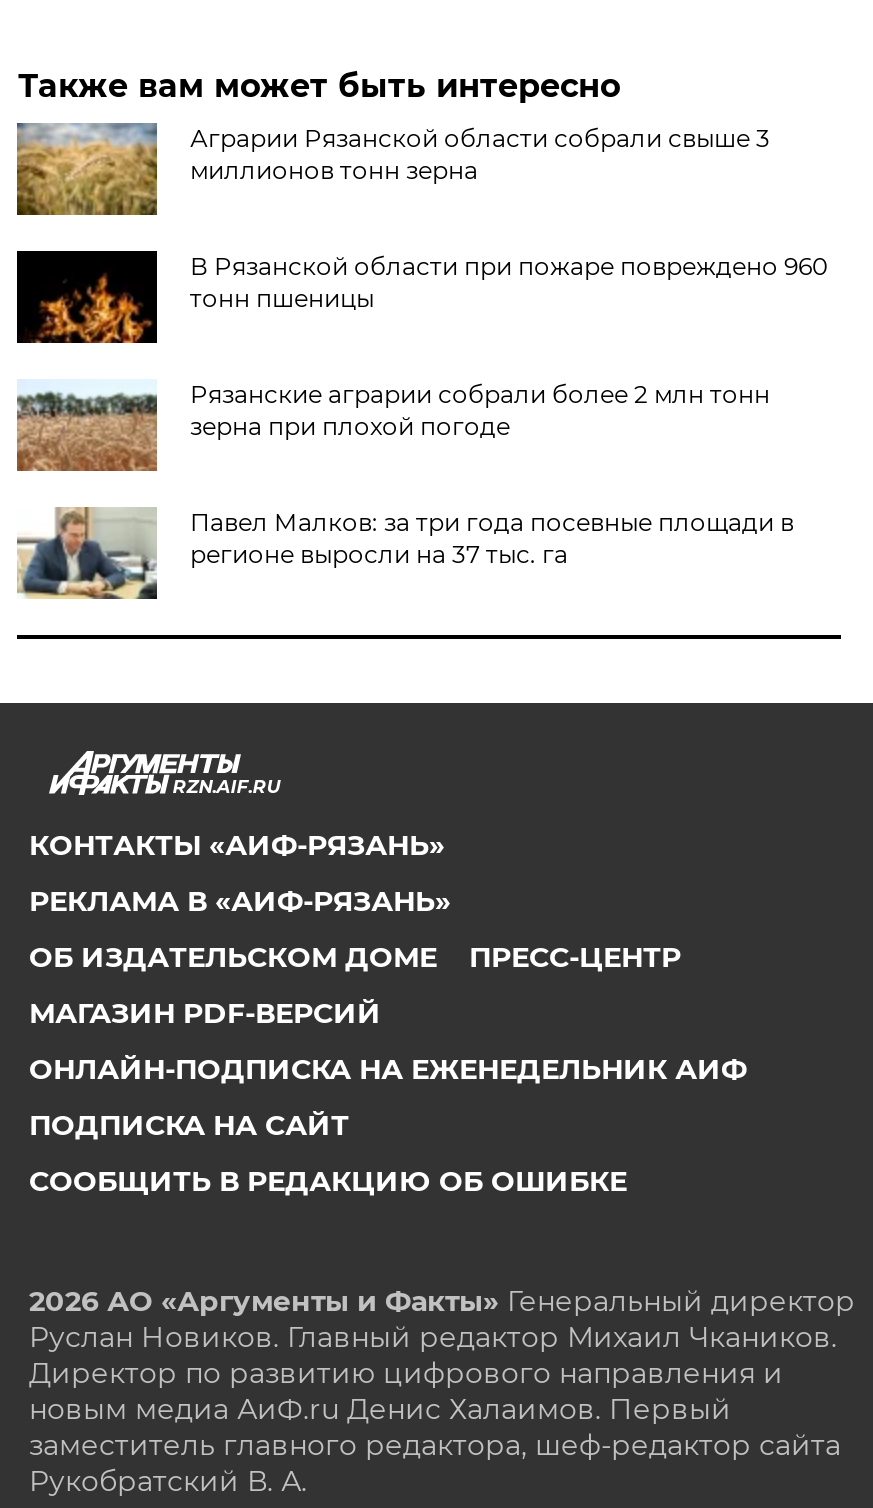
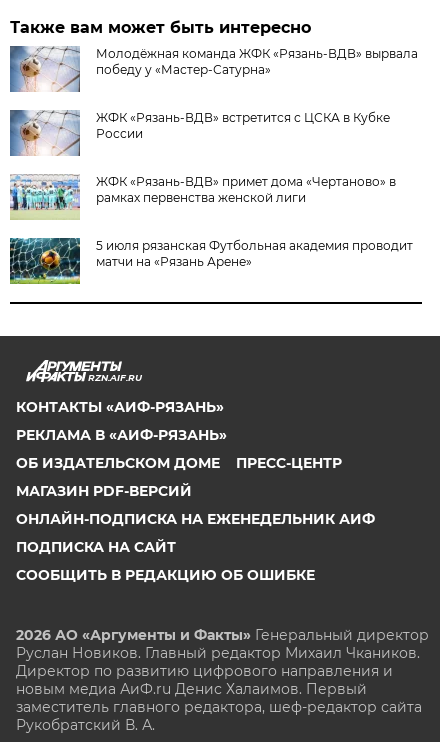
- [image]
- Аграрии Рязанской области собрали свыше 3
- миллионов тонн зерна
+ [image]
+ Молодёжная команда ЖФК «Рязань-ВДВ» вырвала
+ победу у «Мастер-Сатурна»

- [image]
- В Рязанской области при пожаре повреждено 960
- тонн пшеницы
+ [image]
+ ЖФК «Рязань-ВДВ» встретится с ЦСКА в Кубке
+ России

- [image]
- Рязанские аграрии собрали более 2 млн тонн
- зерна при плохой погоде
+ [image]
+ ЖФК «Рязань-ВДВ» примет дома «Чертаново» в
+ рамках первенства женской лиги

- [image]
- Павел Малков: за три года посевные площади в
- регионе выросли на 37 тыс. га
+ [image]
+ 5 июля рязанская Футбольная академия проводит
+ матчи на «Рязань Арене»
